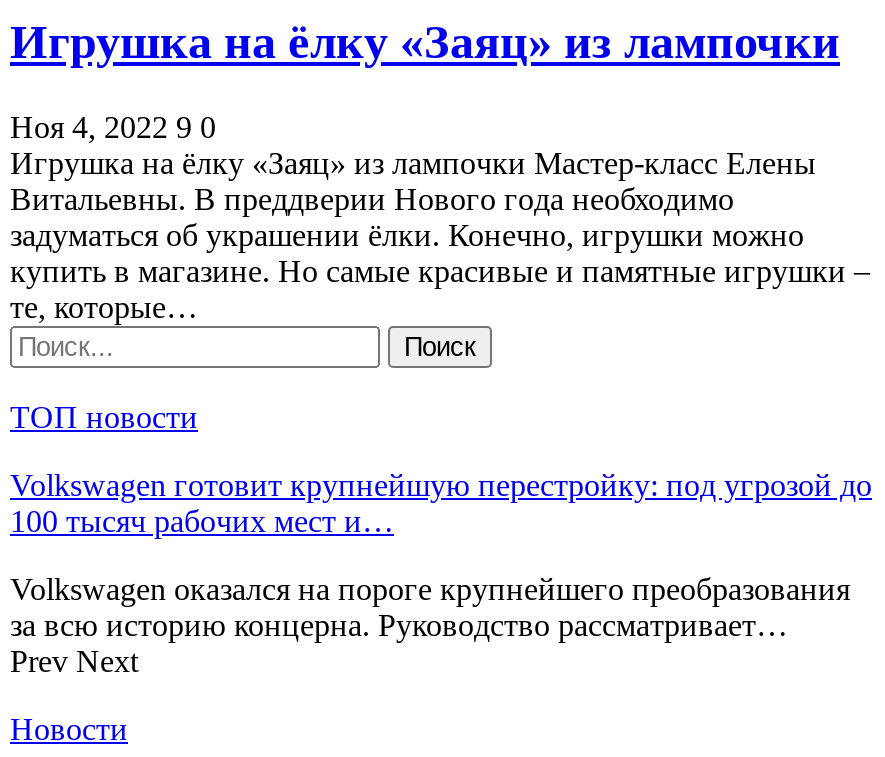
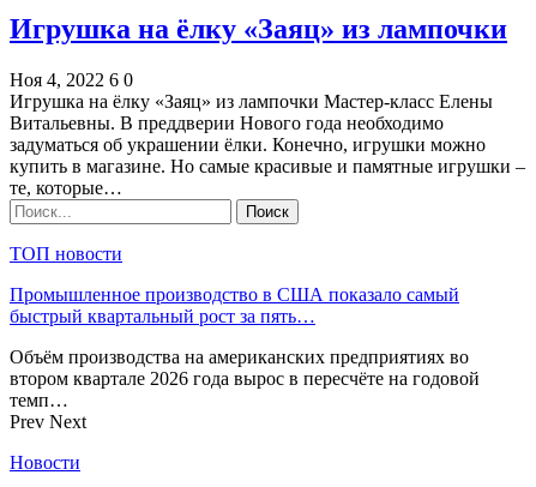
- Ноя 4, 2022 9 0
+ Ноя 4, 2022 6 0

- Volkswagen готовит крупнейшую перестройку: под угрозой до
- 100 тысяч рабочих мест и…
+ Промышленное производство в США показало самый
+ быстрый квартальный рост за пять…

- Volkswagen оказался на пороге крупнейшего преобразования
- за всю историю концерна. Руководство рассматривает…
+ Объём производства на американских предприятиях во
+ втором квартале 2026 года вырос в пересчёте на годовой
+ темп…
